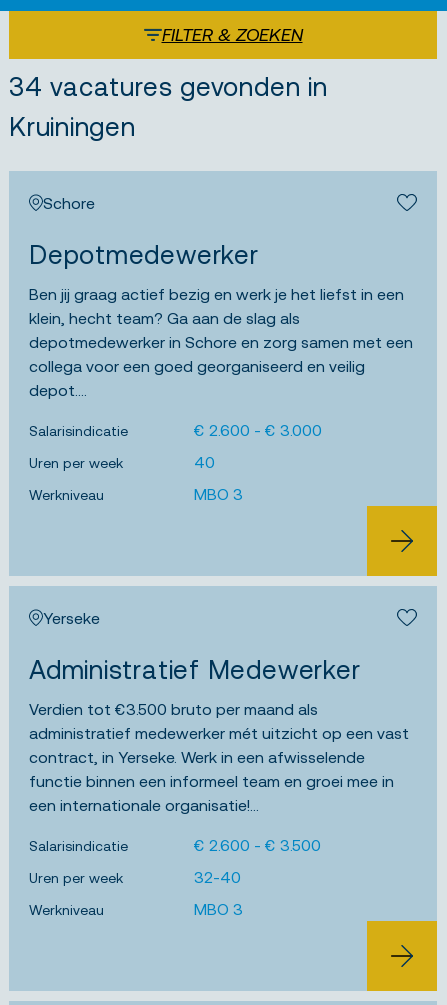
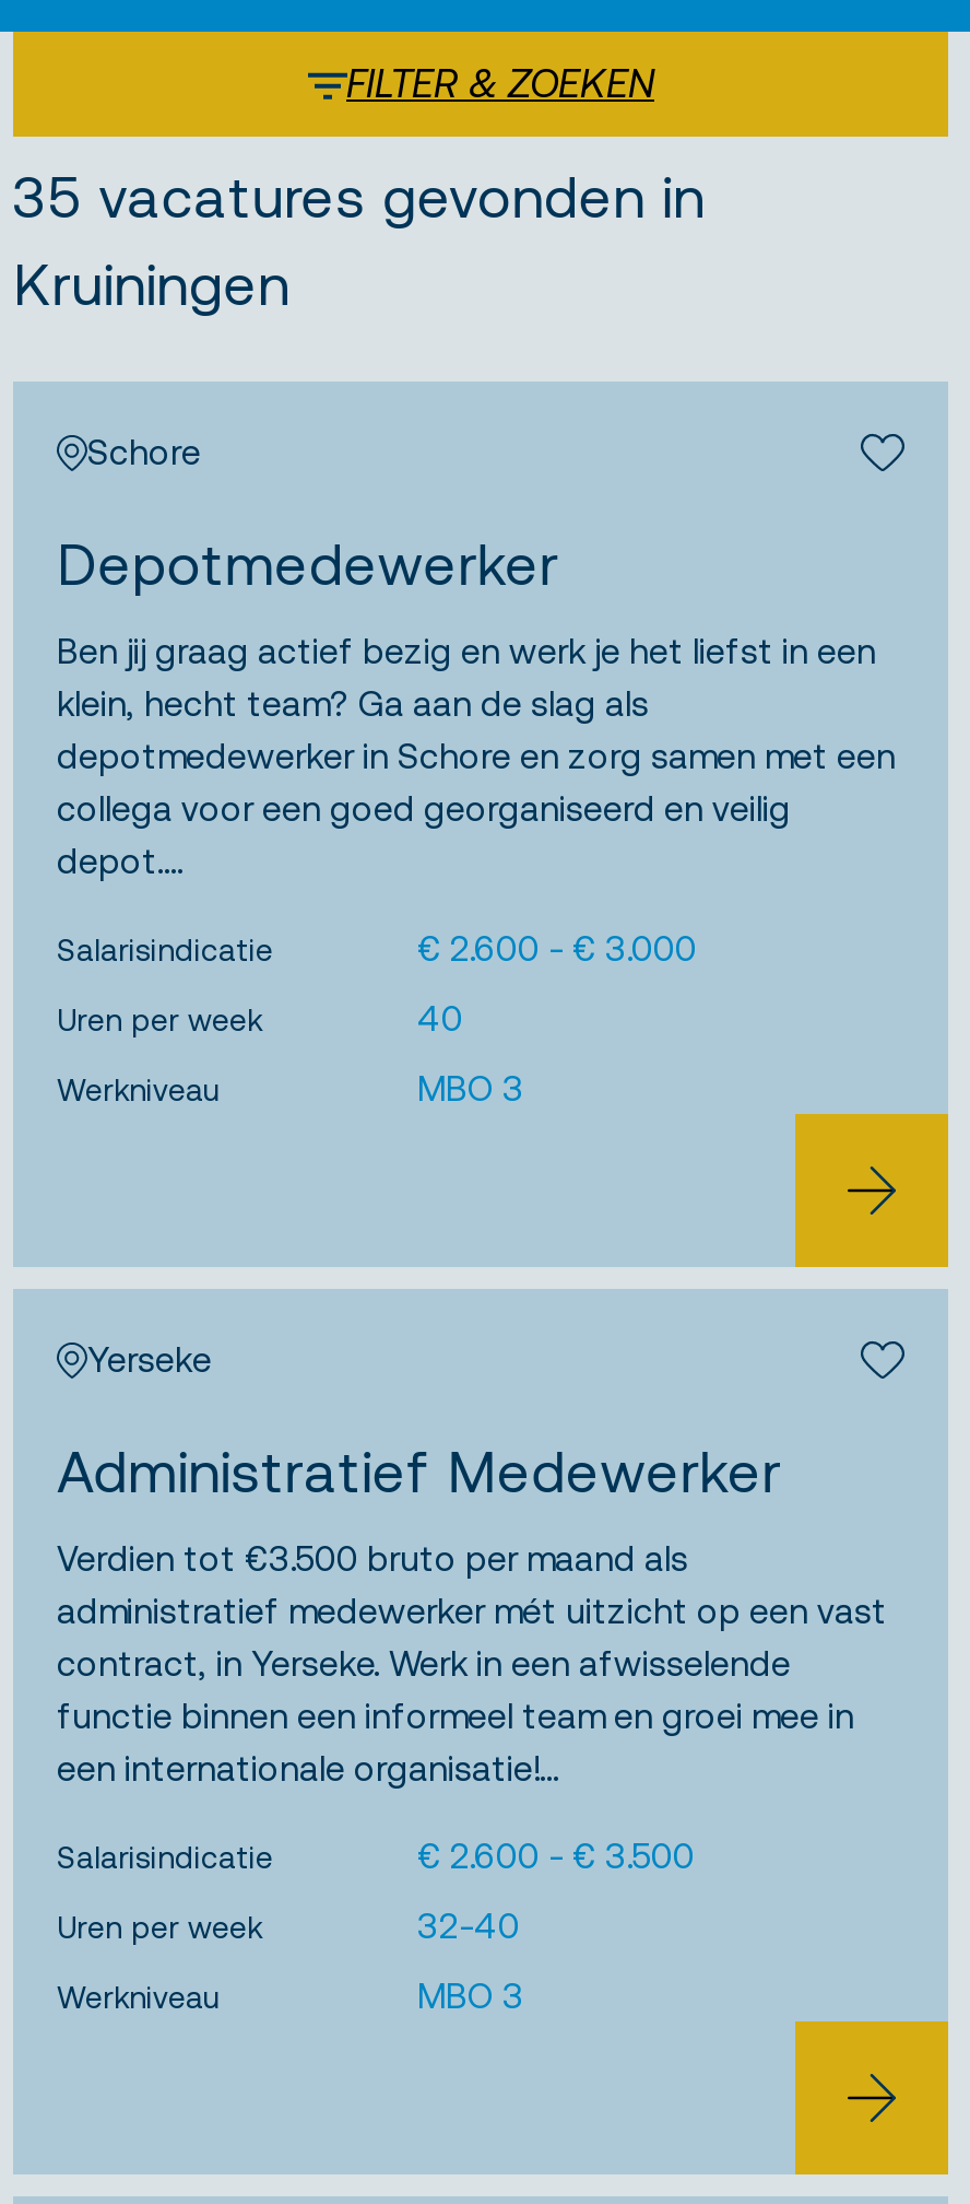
- 34 vacatures gevonden in
+ 35 vacatures gevonden in
